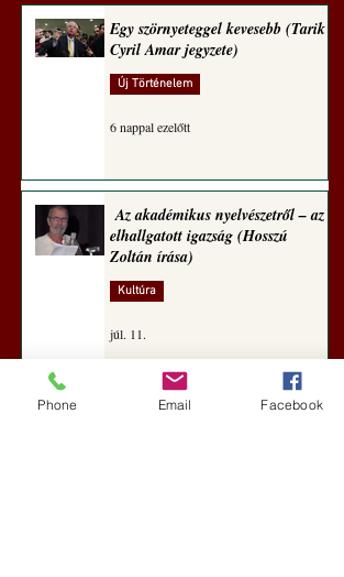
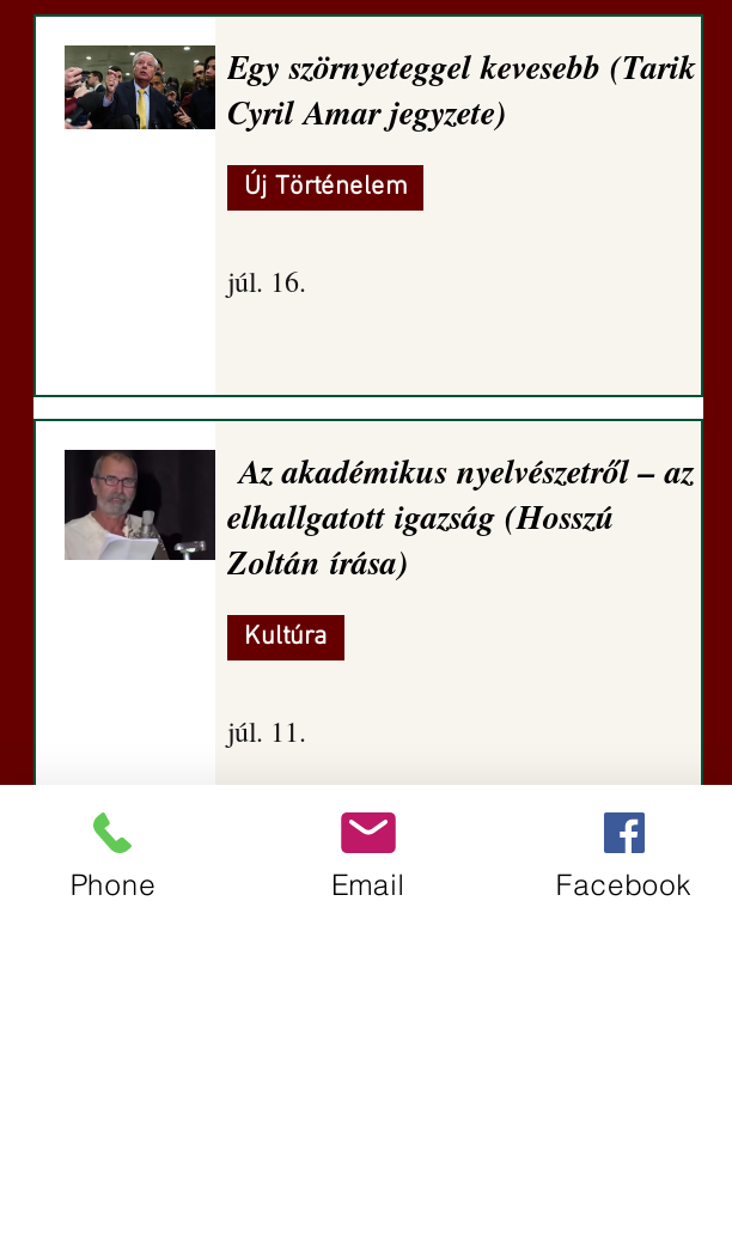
- 6 nappal ezelőtt
+ júl. 16.
